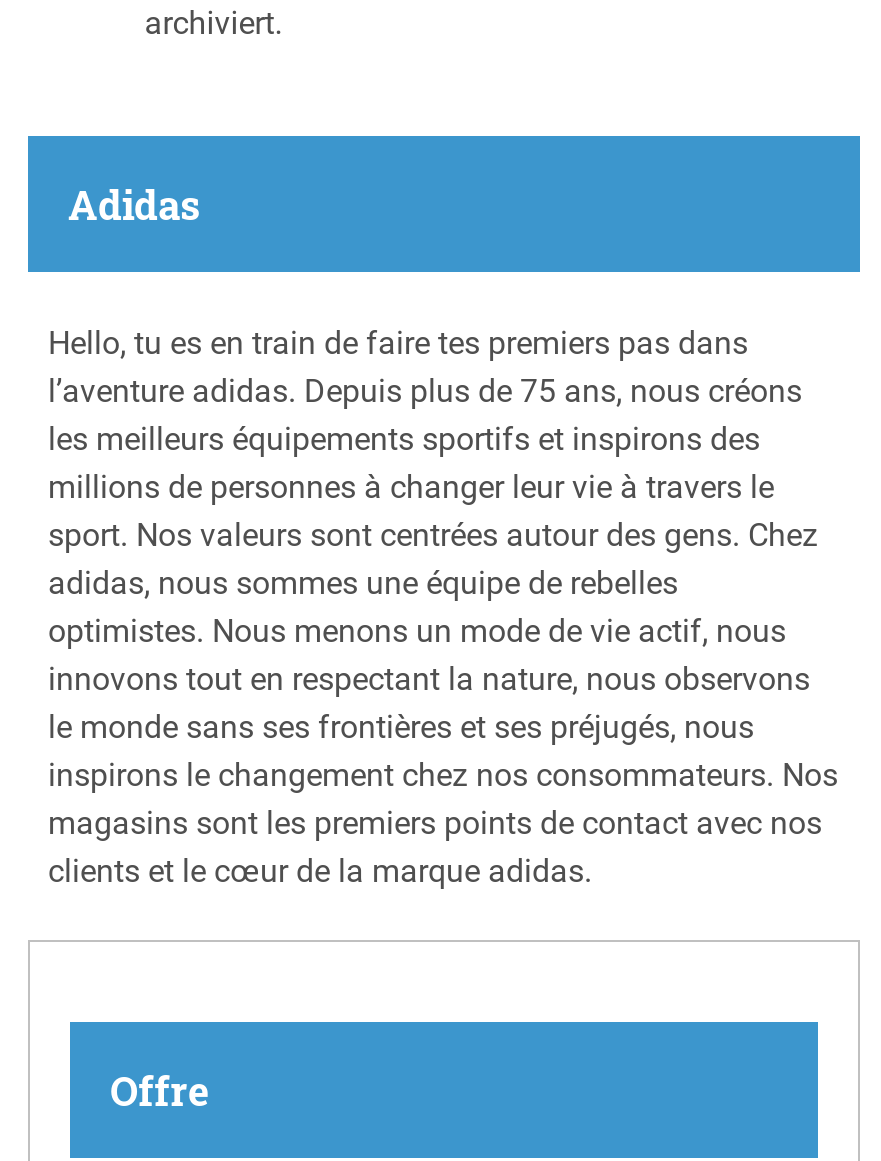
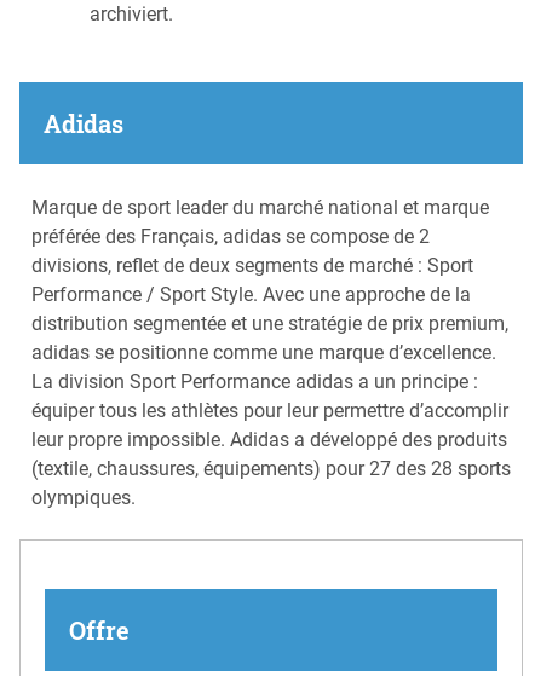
- Hello, tu es en train de faire tes premiers pas dans
- l’aventure adidas. Depuis plus de 75 ans, nous créons
- les meilleurs équipements sportifs et inspirons des
- millions de personnes à changer leur vie à travers le
- sport. Nos valeurs sont centrées autour des gens. Chez
- adidas, nous sommes une équipe de rebelles
- optimistes. Nous menons un mode de vie actif, nous
- innovons tout en respectant la nature, nous observons
- le monde sans ses frontières et ses préjugés, nous
- inspirons le changement chez nos consommateurs. Nos
- magasins sont les premiers points de contact avec nos
- clients et le cœur de la marque adidas.
+ Marque de sport leader du marché national et marque
+ préférée des Français, adidas se compose de 2
+ divisions, reflet de deux segments de marché : Sport
+ Performance / Sport Style. Avec une approche de la
+ distribution segmentée et une stratégie de prix premium,
+ adidas se positionne comme une marque d’excellence.
+ La division Sport Performance adidas a un principe :
+ équiper tous les athlètes pour leur permettre d’accomplir
+ leur propre impossible. Adidas a développé des produits
+ (textile, chaussures, équipements) pour 27 des 28 sports
+ olympiques.
